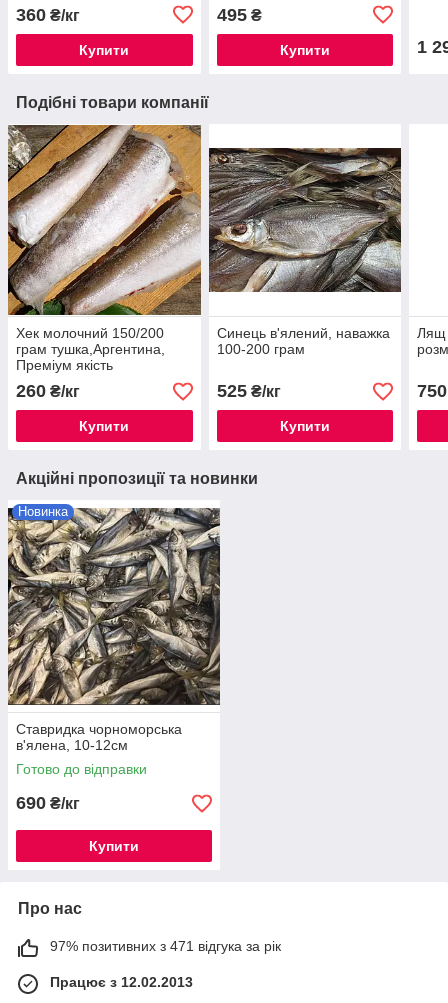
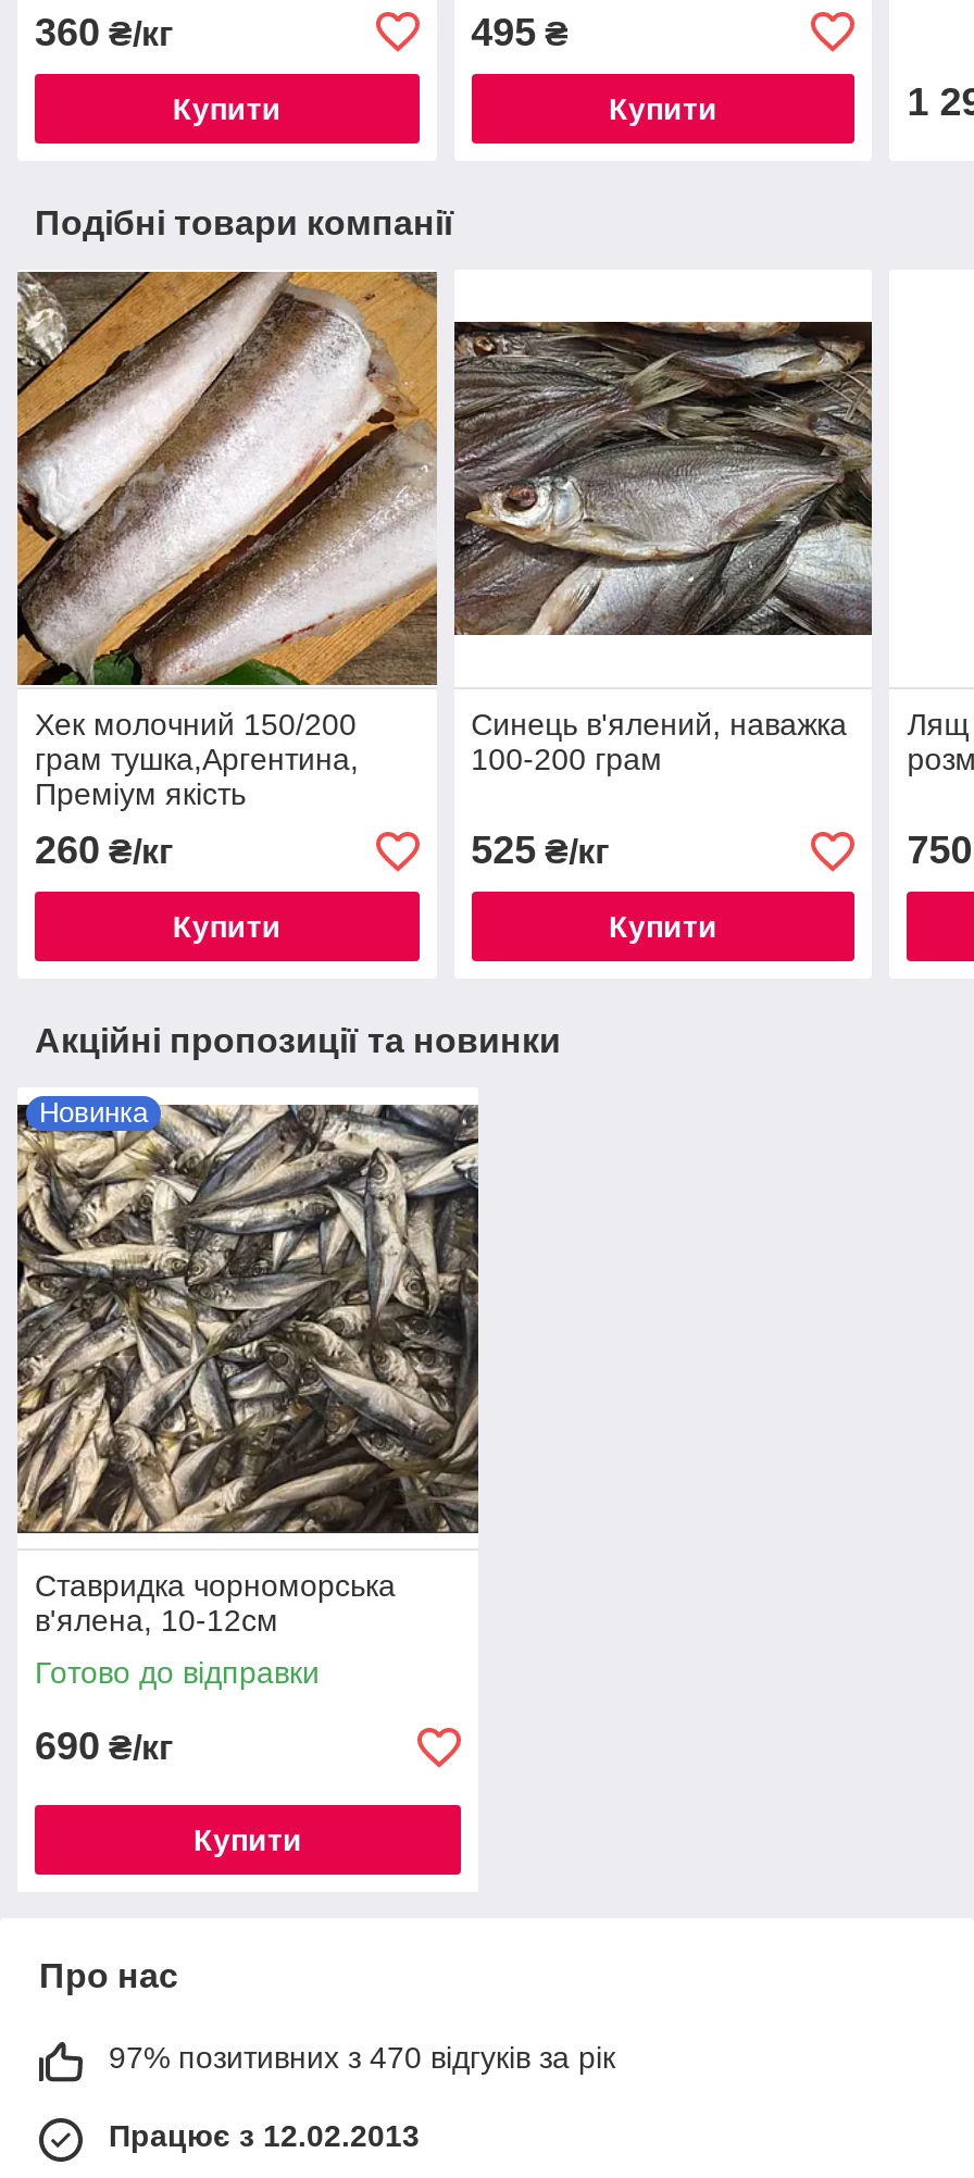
- 97% позитивних з 471 відгука за рік
+ 97% позитивних з 470 відгуків за рік
